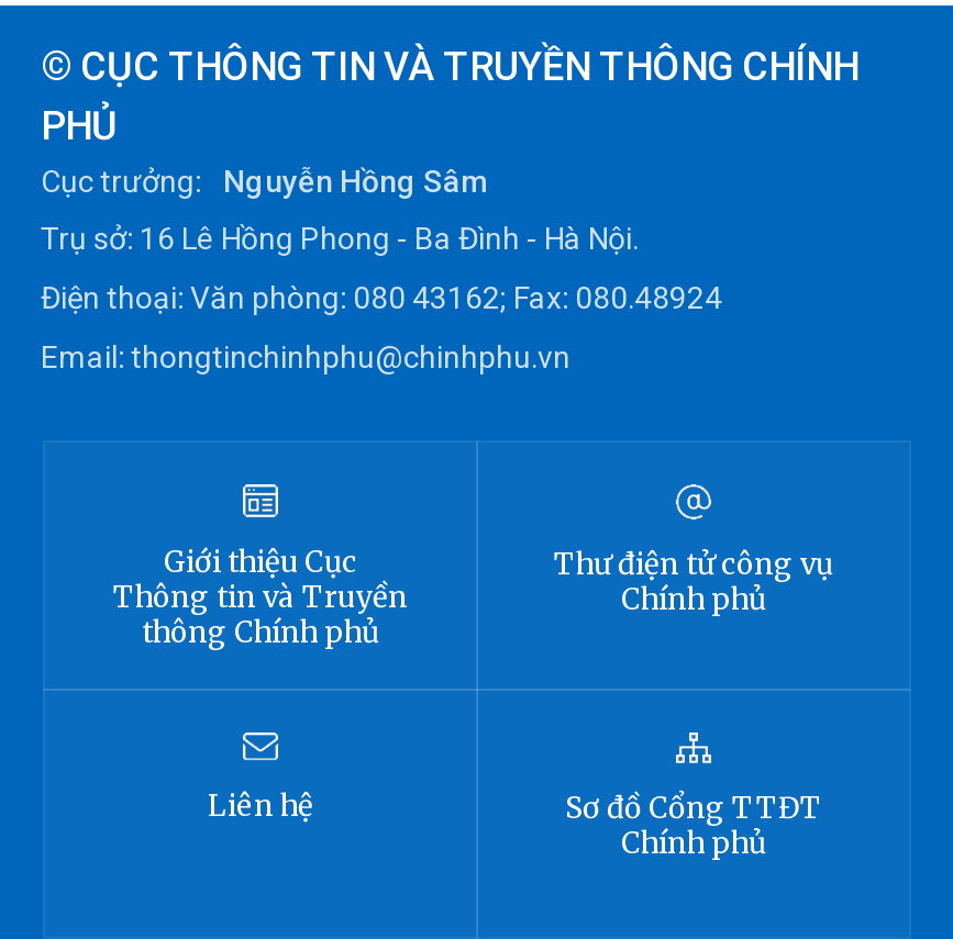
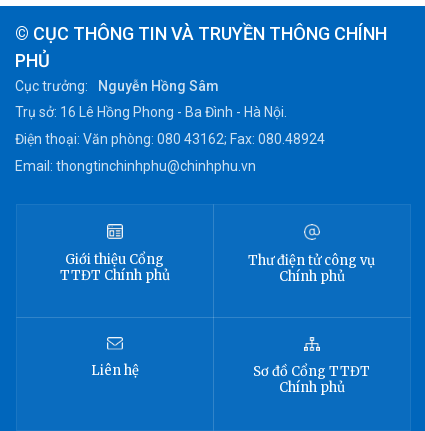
- Giới thiệu Cục
- Thông tin và Truyền
- thông Chính phủ
+ Giới thiệu Cổng
+ TTĐT Chính phủ
